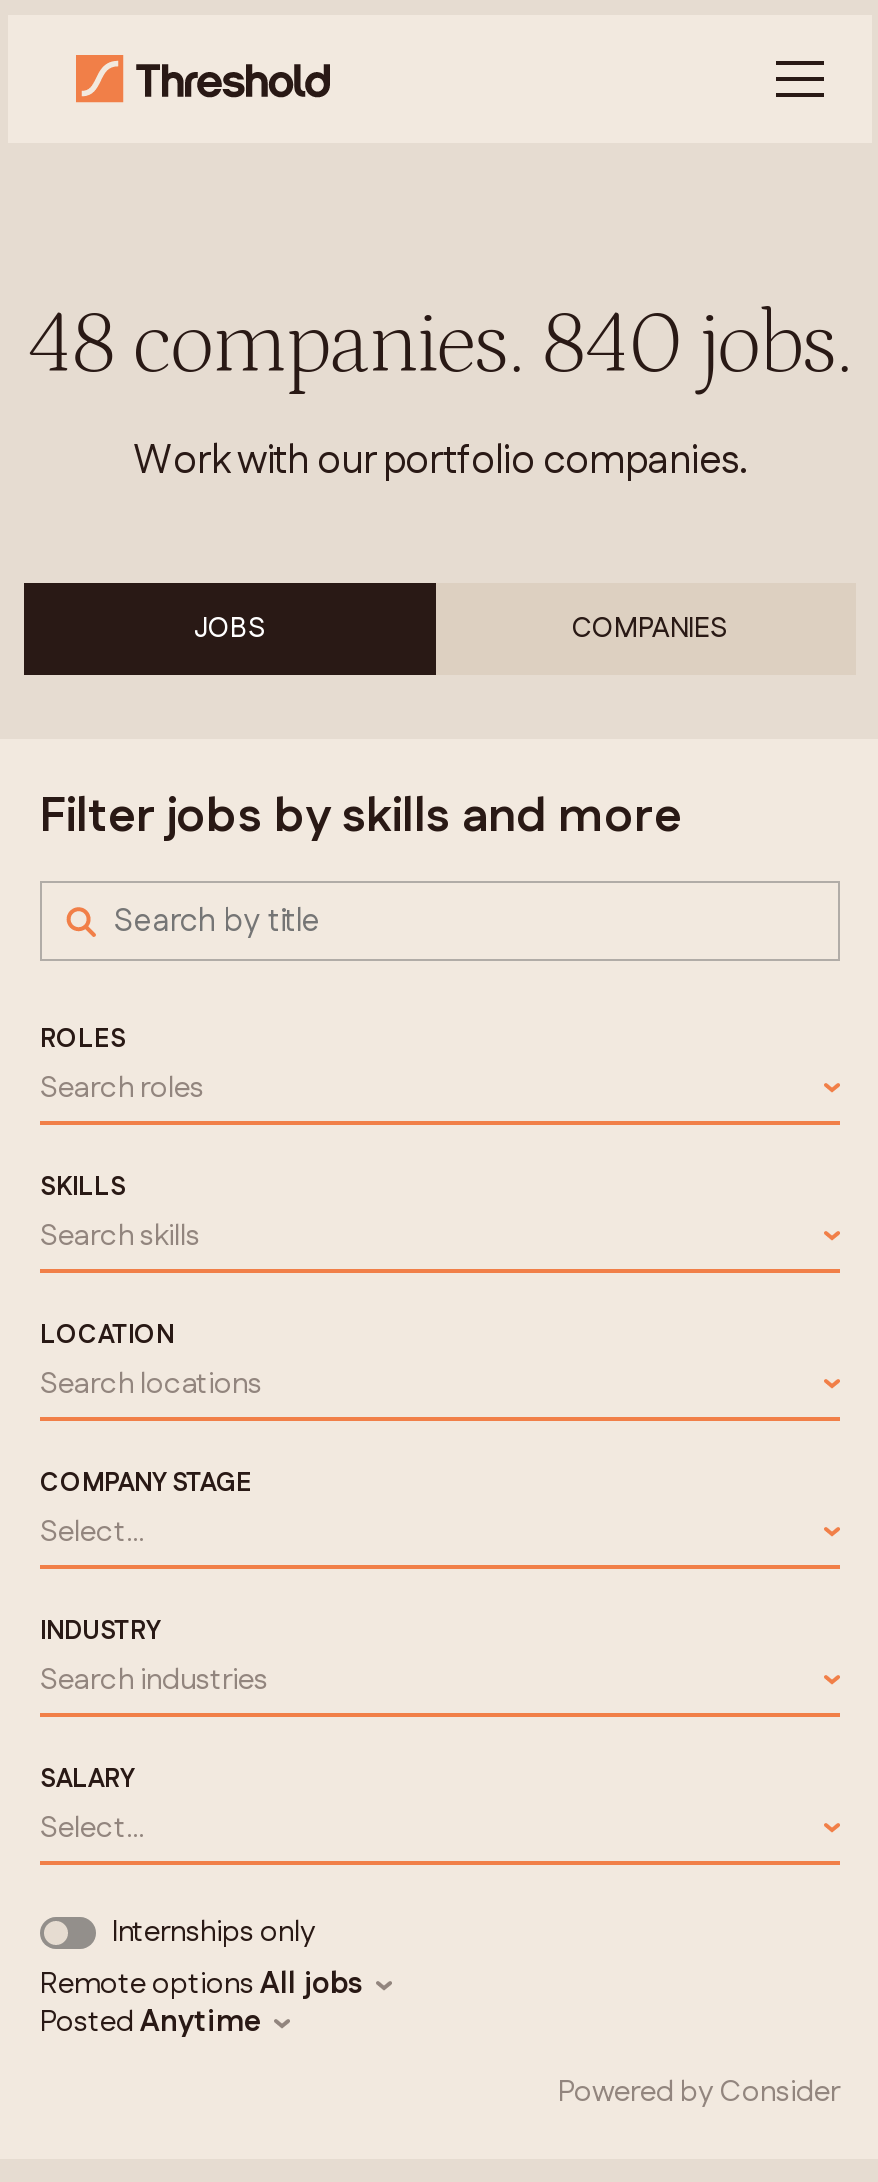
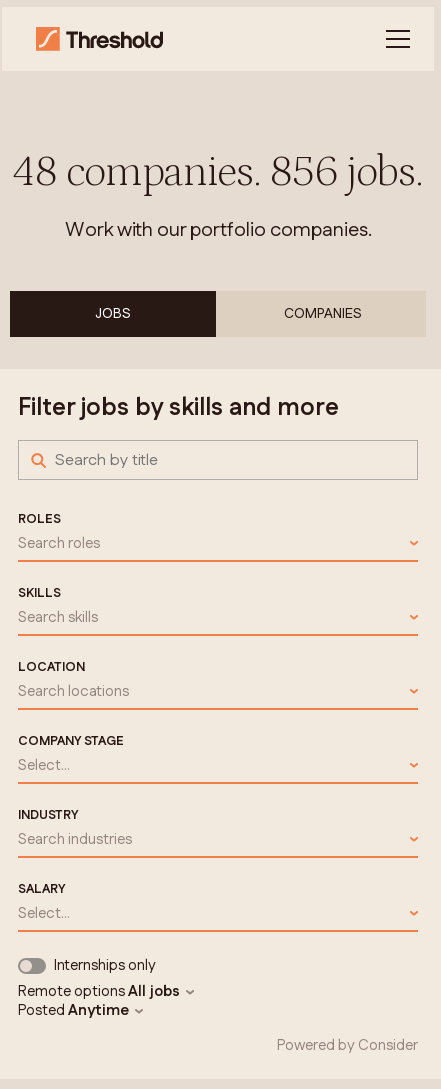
- 48 companies. 840 jobs.
+ 48 companies. 856 jobs.
